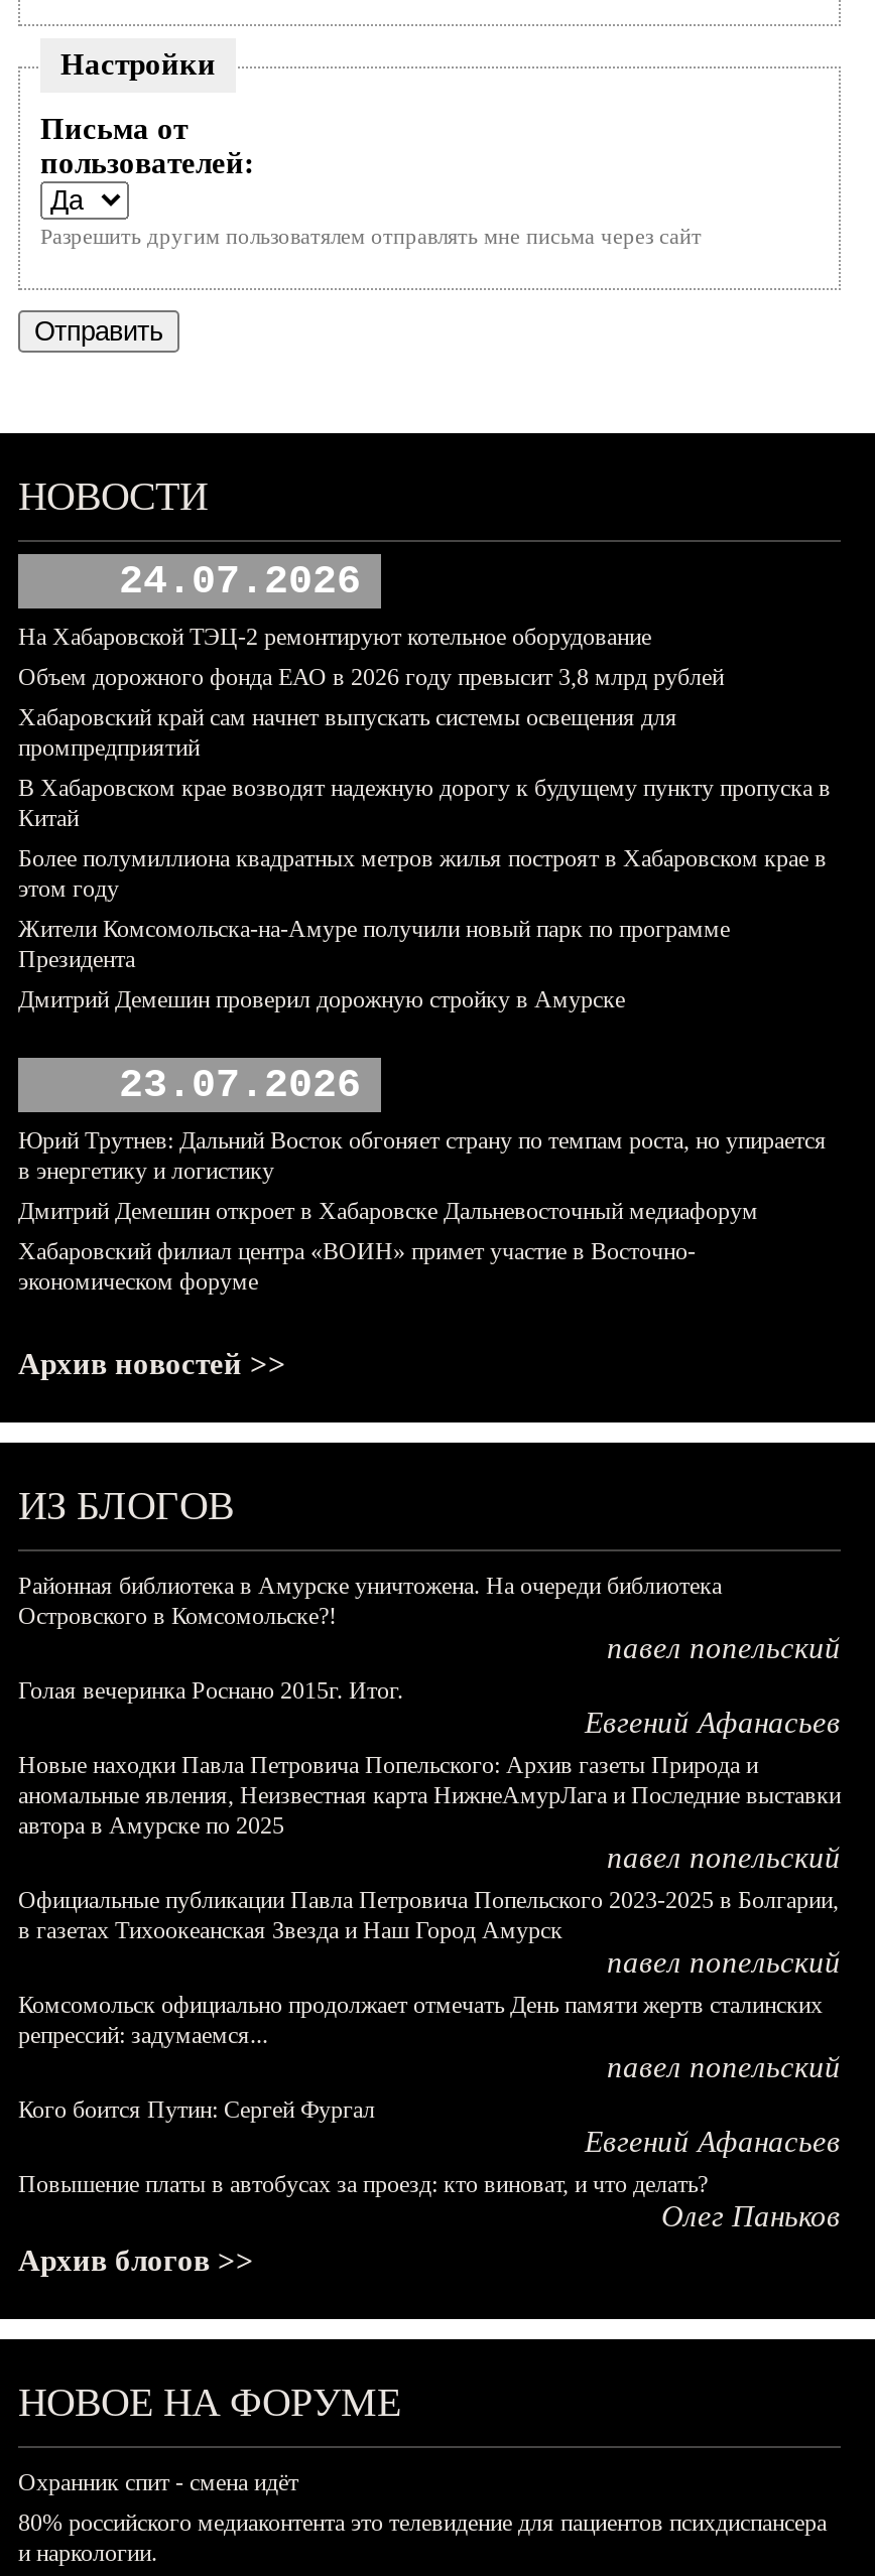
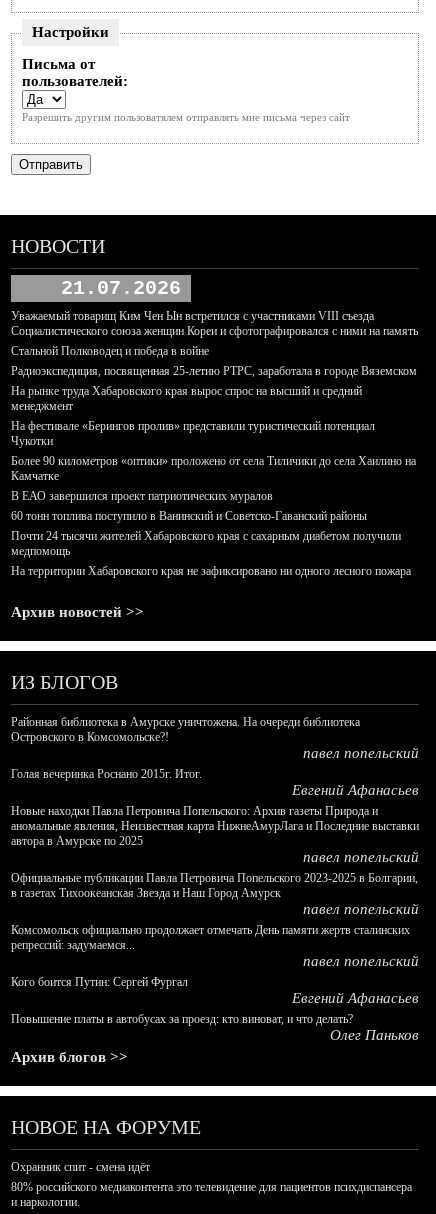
- 24.07.2026
- На Хабаровской ТЭЦ-2 ремонтируют котельное оборудование
- Объем дорожного фонда ЕАО в 2026 году превысит 3,8 млрд рублей
- Хабаровский край сам начнет выпускать системы освещения для
- промпредприятий
- В Хабаровском крае возводят надежную дорогу к будущему пункту пропуска в
- Китай
- Более полумиллиона квадратных метров жилья построят в Хабаровском крае в
- этом году
- Жители Комсомольска-на-Амуре получили новый парк по программе
- Президента
- Дмитрий Демешин проверил дорожную стройку в Амурске
- 23.07.2026
- Юрий Трутнев: Дальний Восток обгоняет страну по темпам роста, но упирается
- в энергетику и логистику
- Дмитрий Демешин откроет в Хабаровске Дальневосточный медиафорум
- Хабаровский филиал центра «ВОИН» примет участие в Восточно-
- экономическом форуме
+ 21.07.2026
+ Уважаемый товарищ Ким Чен Ын встретился с участниками VIII съезда
+ Социалистического союза женщин Кореи и сфотографировался с ними на память
+ Стальной Полководец и победа в войне
+ Радиоэкспедиция, посвященная 25-летию РТРС, заработала в городе Вяземском
+ На рынке труда Хабаровского края вырос спрос на высший и средний
+ менеджмент
+ На фестивале «Берингов пролив» представили туристический потенциал
+ Чукотки
+ Более 90 километров «оптики» проложено от села Тиличики до села Хаилино на
+ Камчатке
+ В ЕАО завершился проект патриотических муралов
+ 60 тонн топлива поступило в Ванинский и Советско-Гаванский районы
+ Почти 24 тысячи жителей Хабаровского края с сахарным диабетом получили
+ медпомощь
+ На территории Хабаровского края не зафиксировано ни одного лесного пожара
